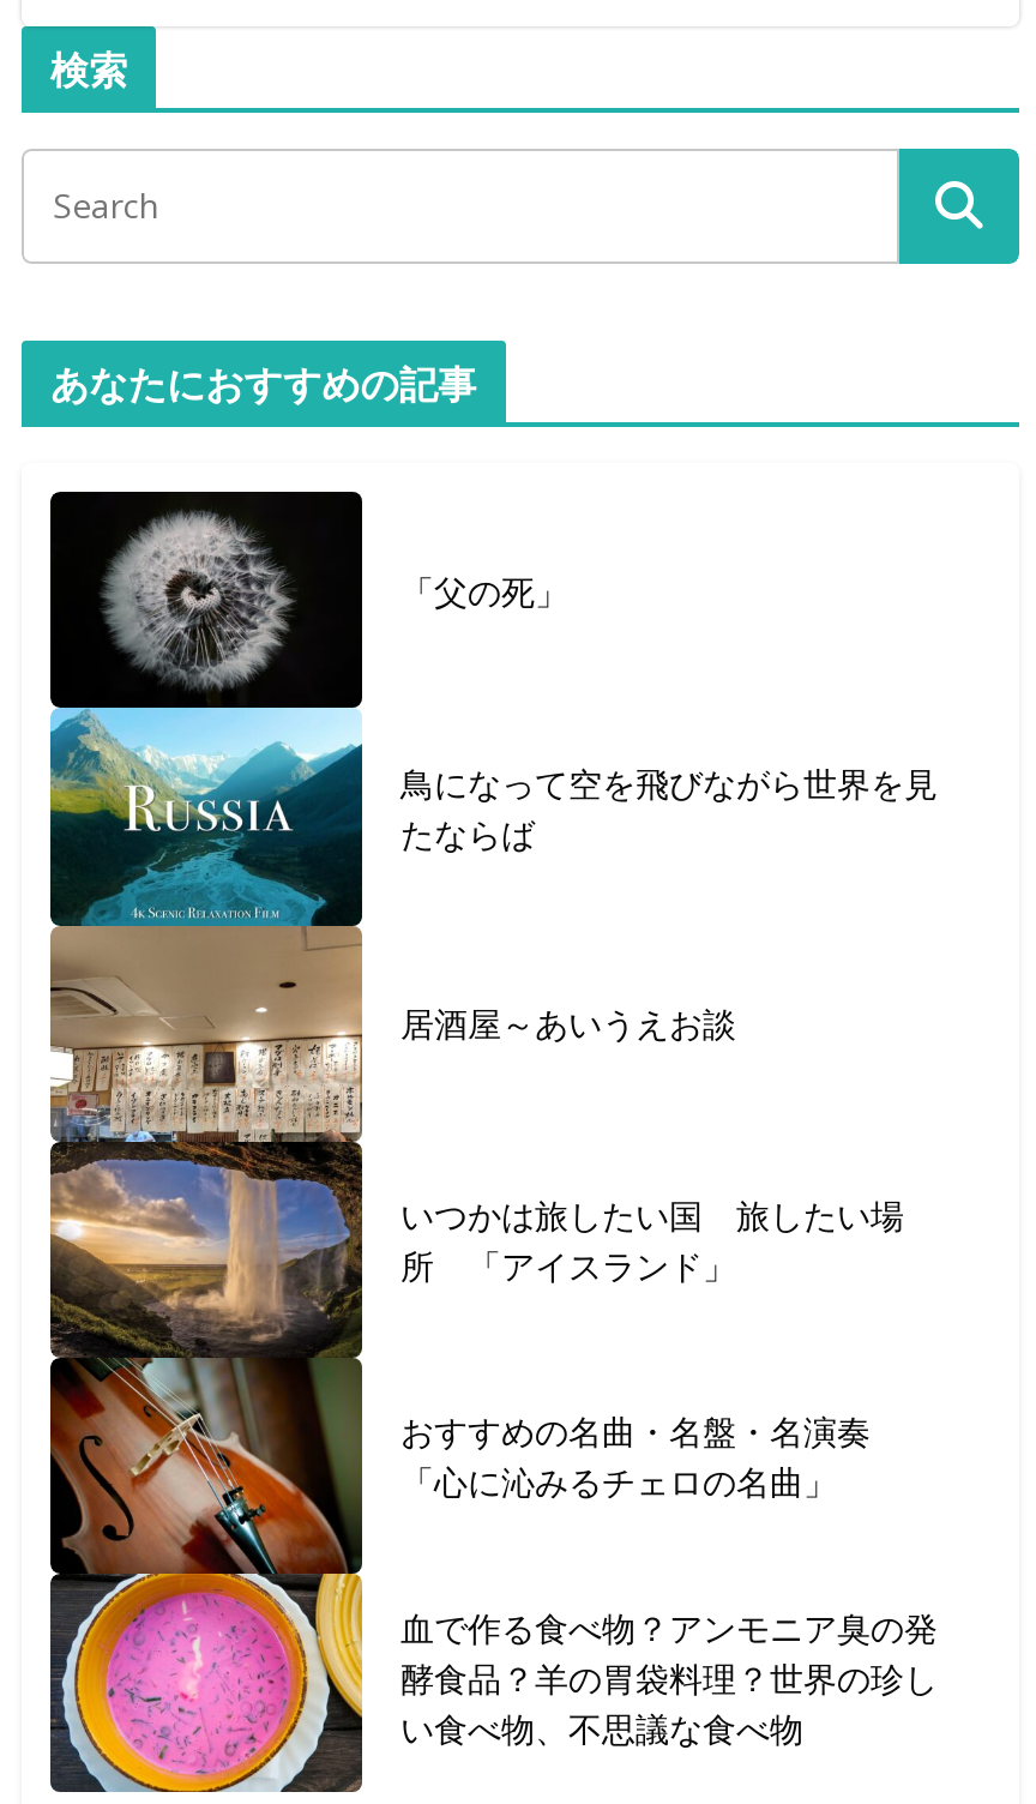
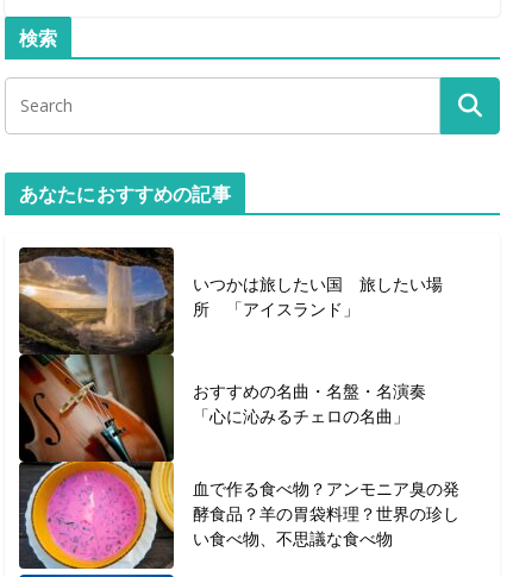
- [image]
- 「父の死」

- 鳥になって空を飛びながら世界を見
- たならば

- 居酒屋～あいうえお談
